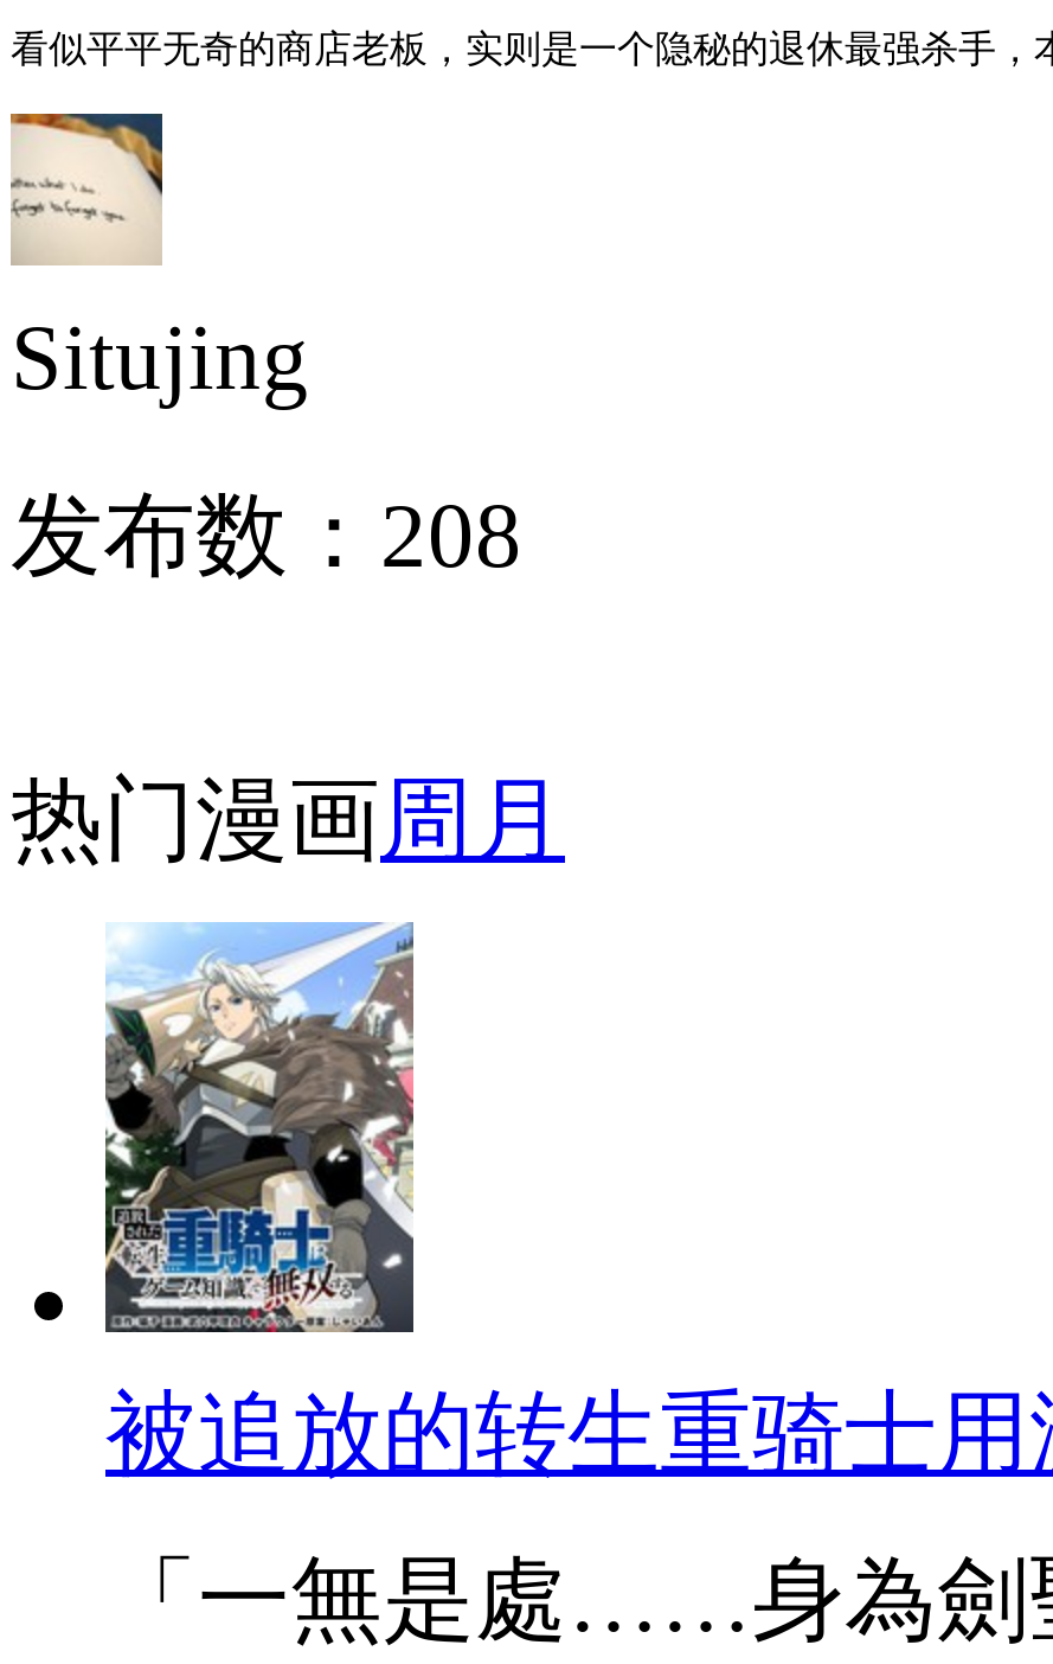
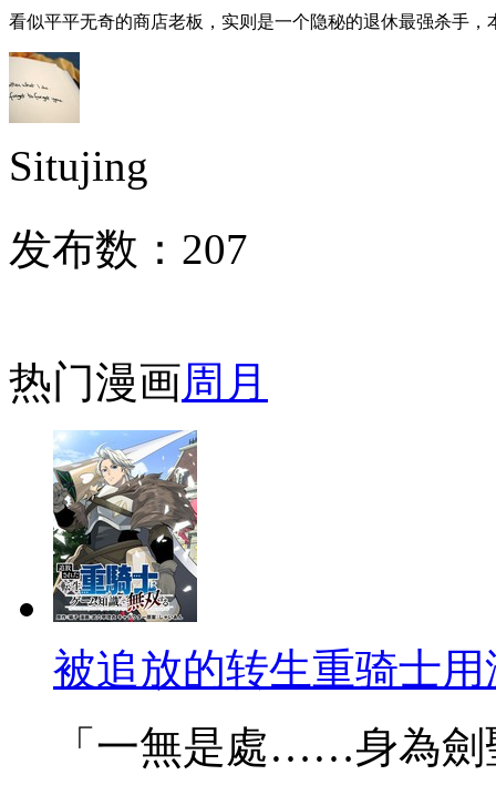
- 发布数：208
+ 发布数：207
